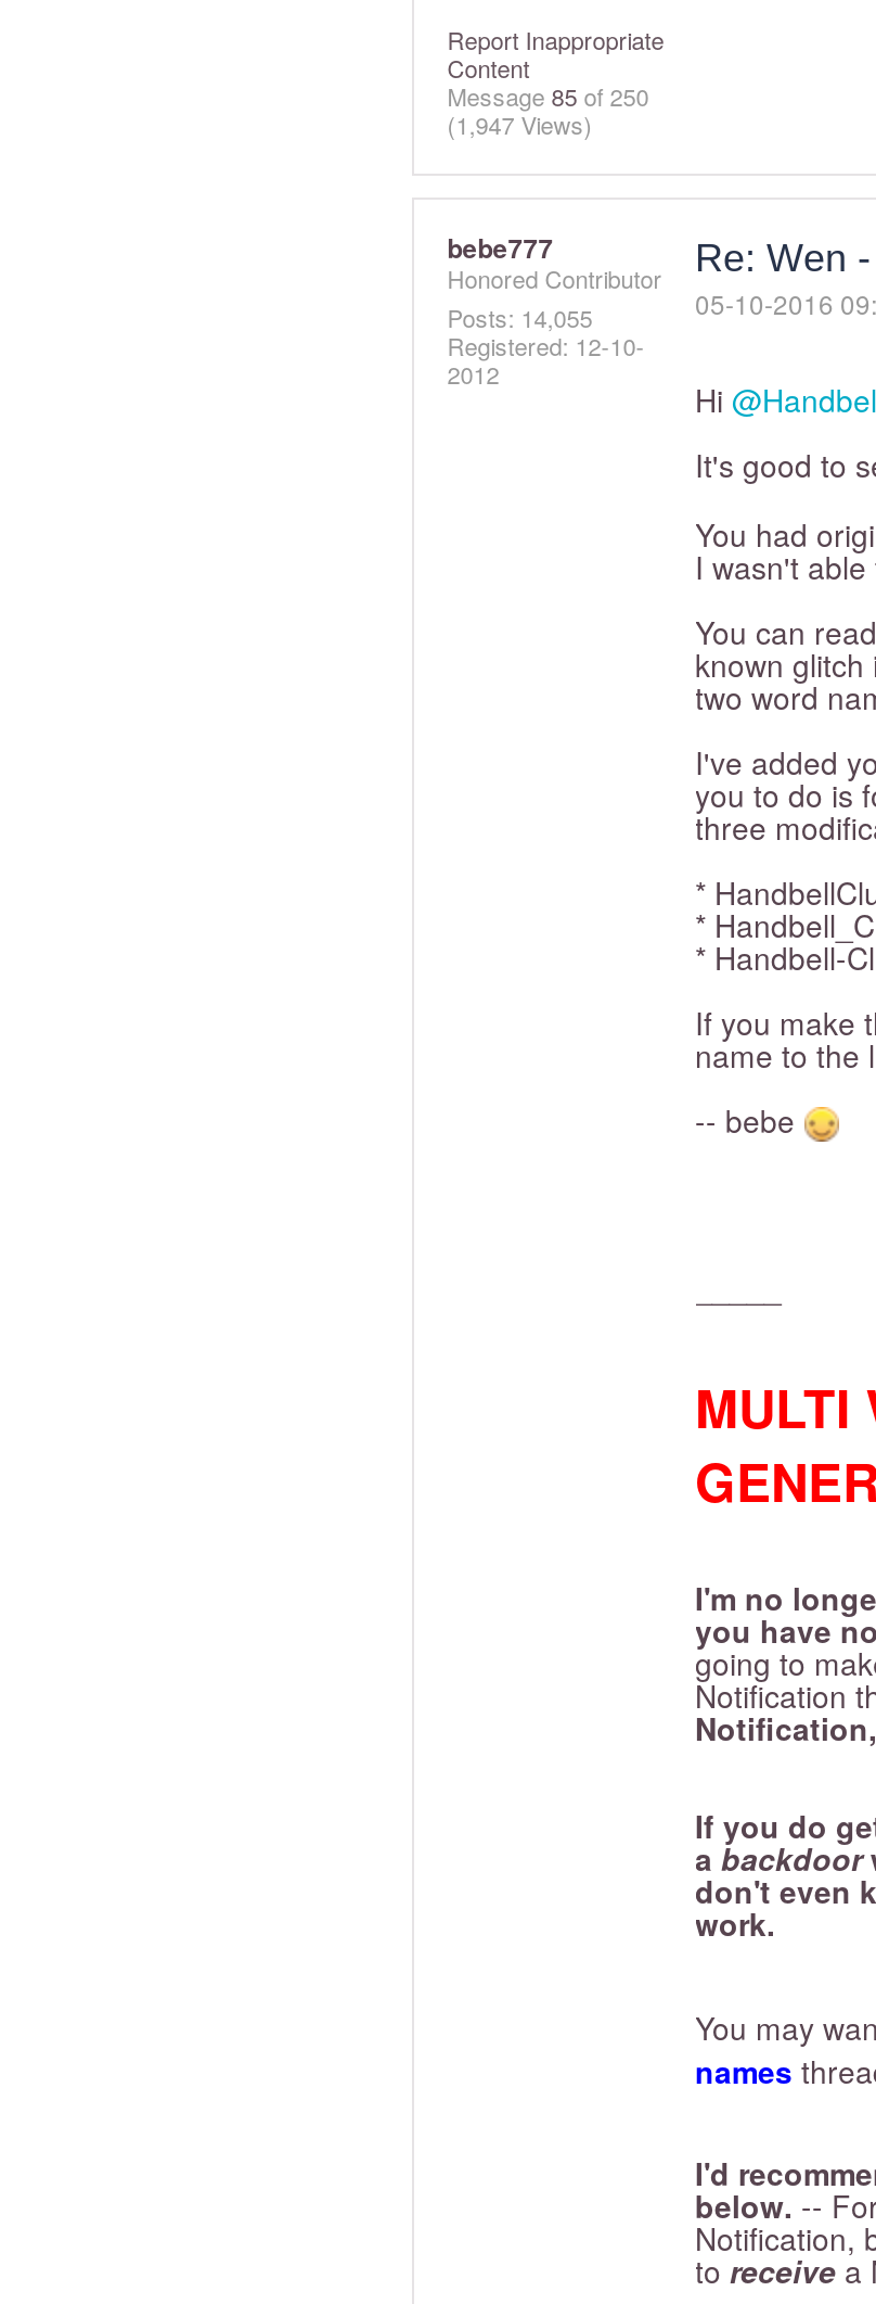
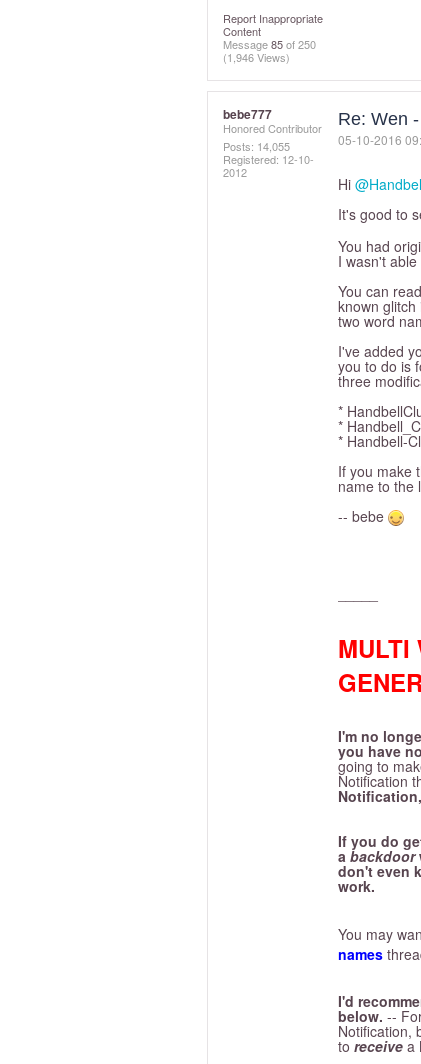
- (1,947 Views)
+ (1,946 Views)
